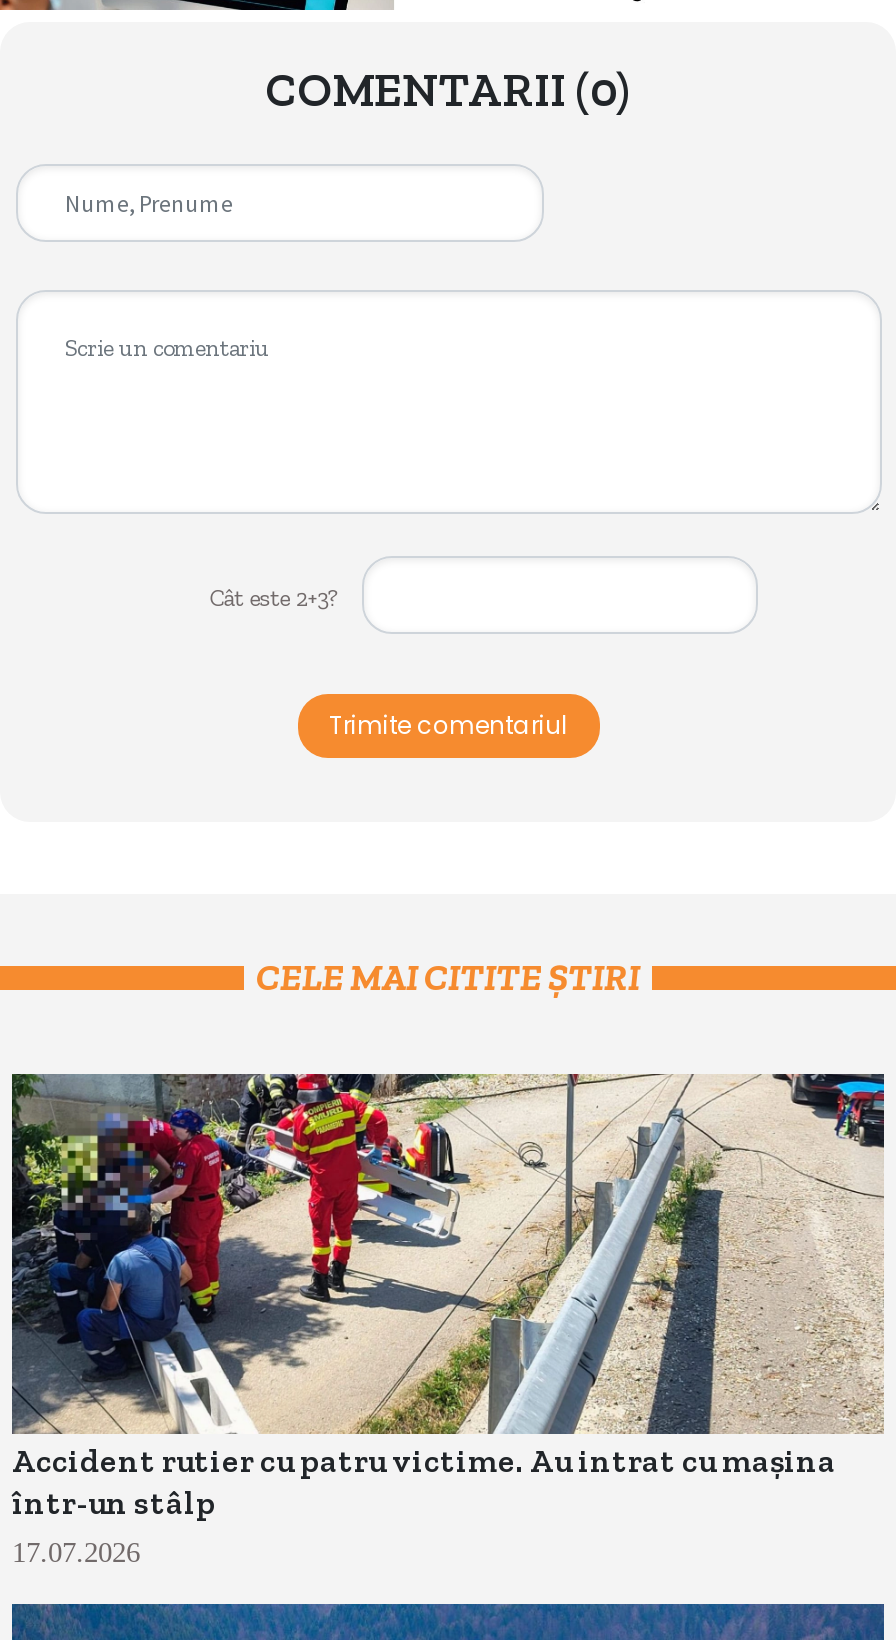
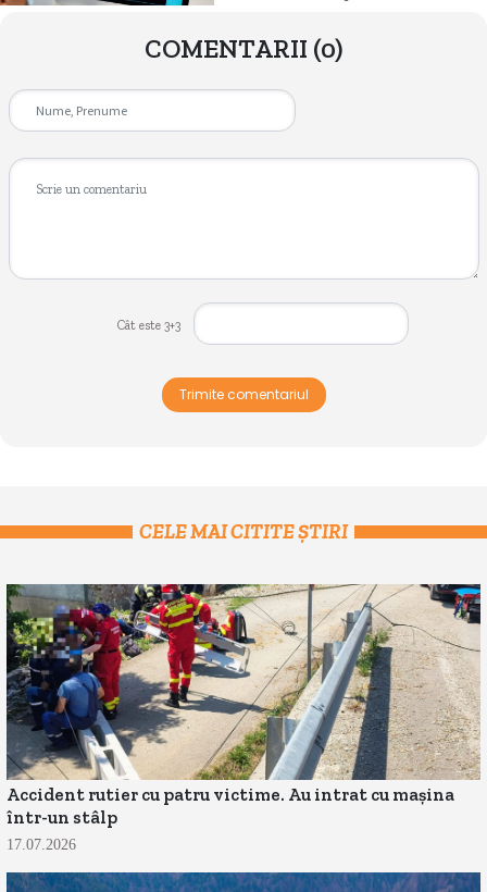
- Cât este 2+3?
+ Cât este 3+3
